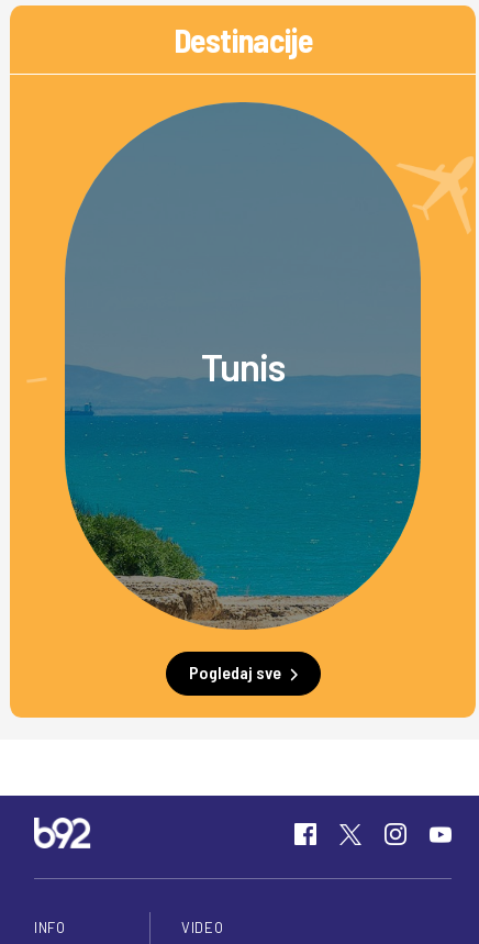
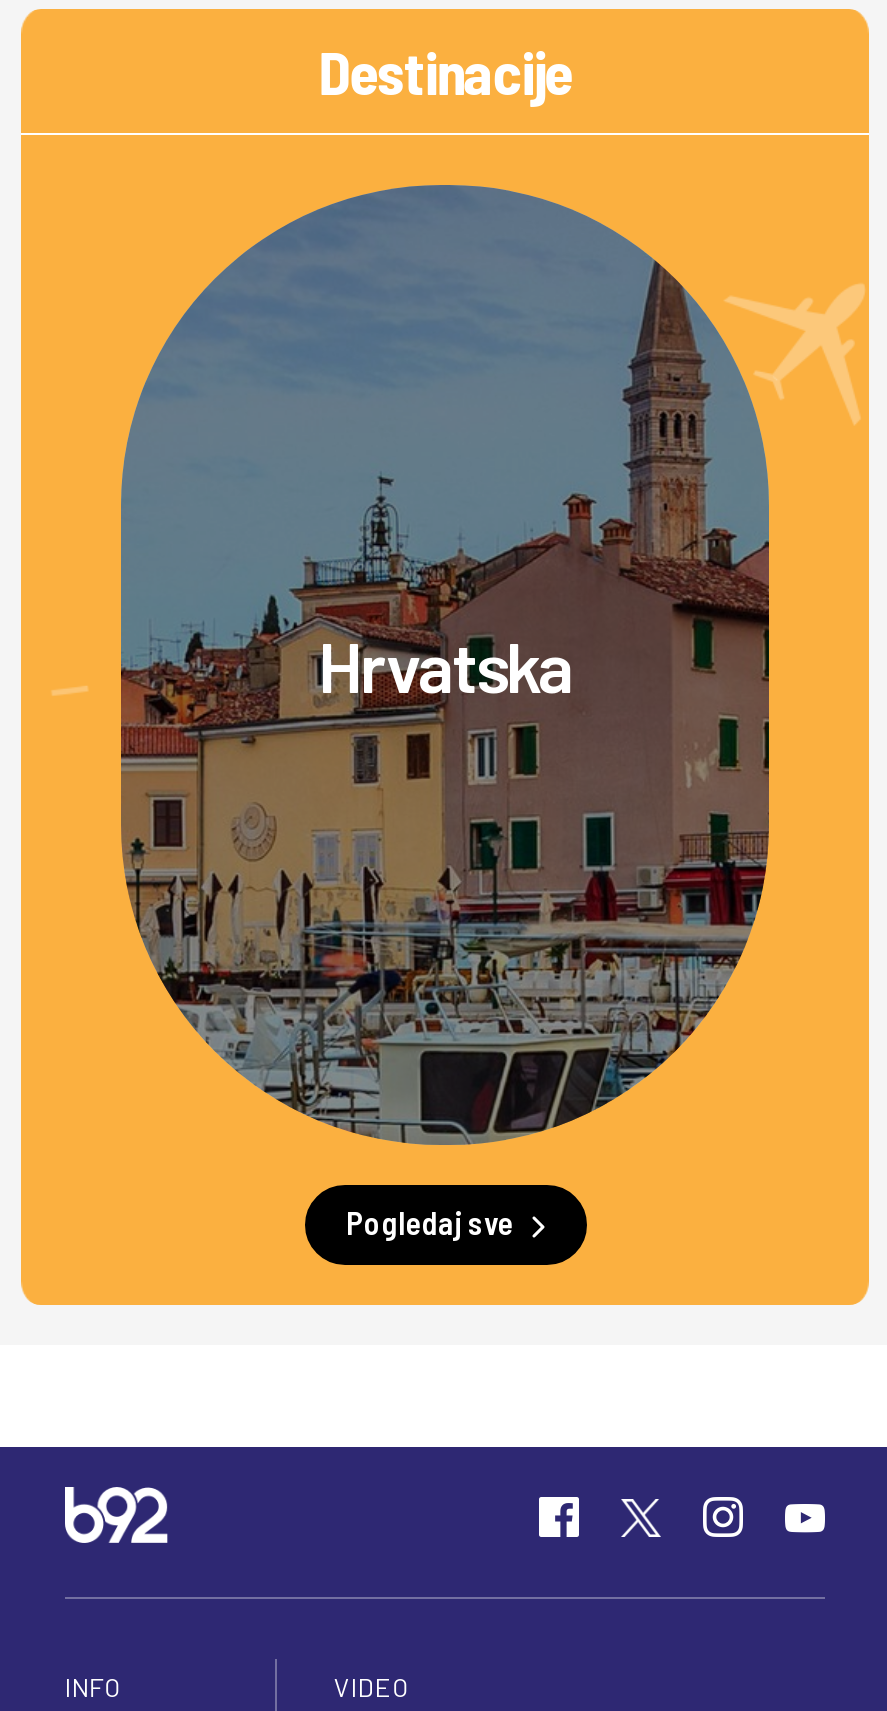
- [image]
- Tunis
+ [image]
+ Hrvatska
